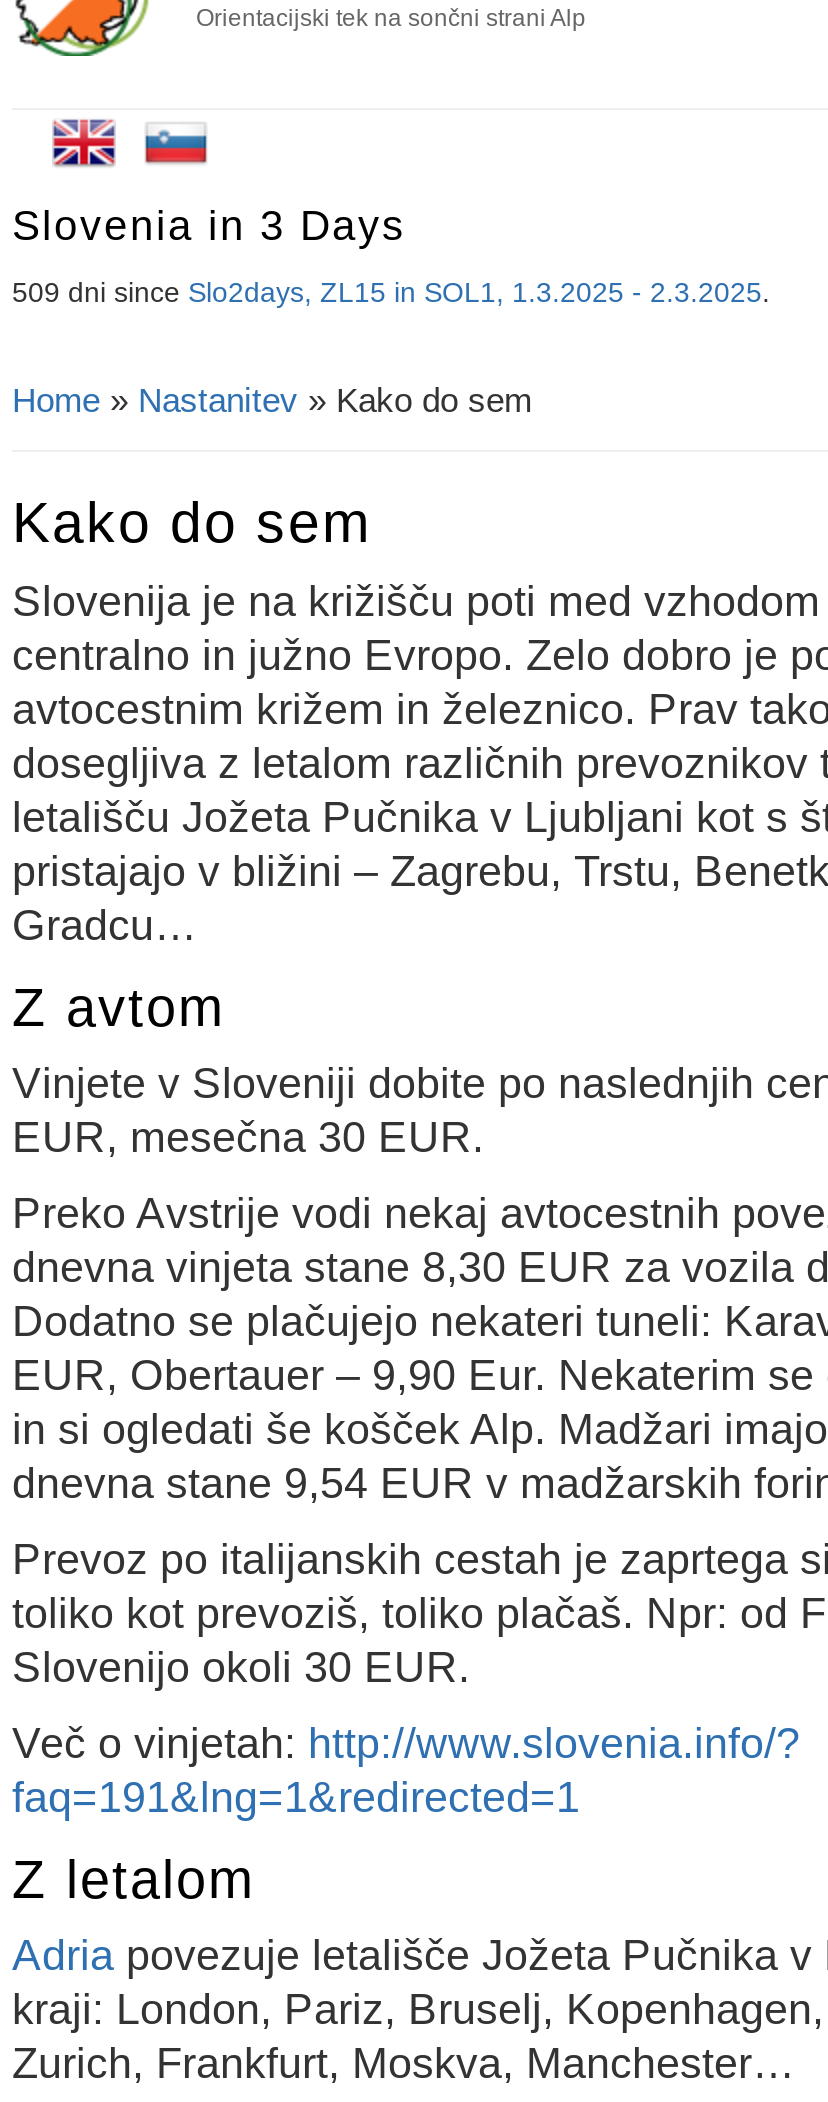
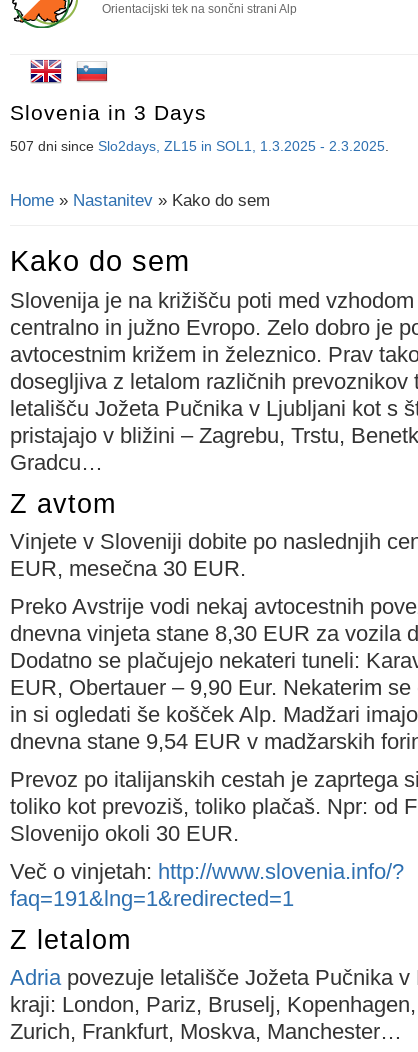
- 509 dni since Slo2days, ZL15 in SOL1, 1.3.2025 - 2.3.2025.
+ 507 dni since Slo2days, ZL15 in SOL1, 1.3.2025 - 2.3.2025.
